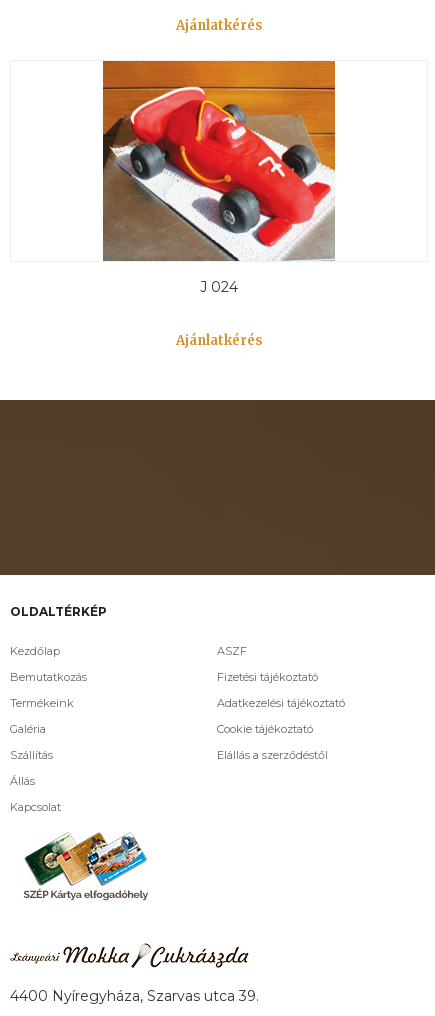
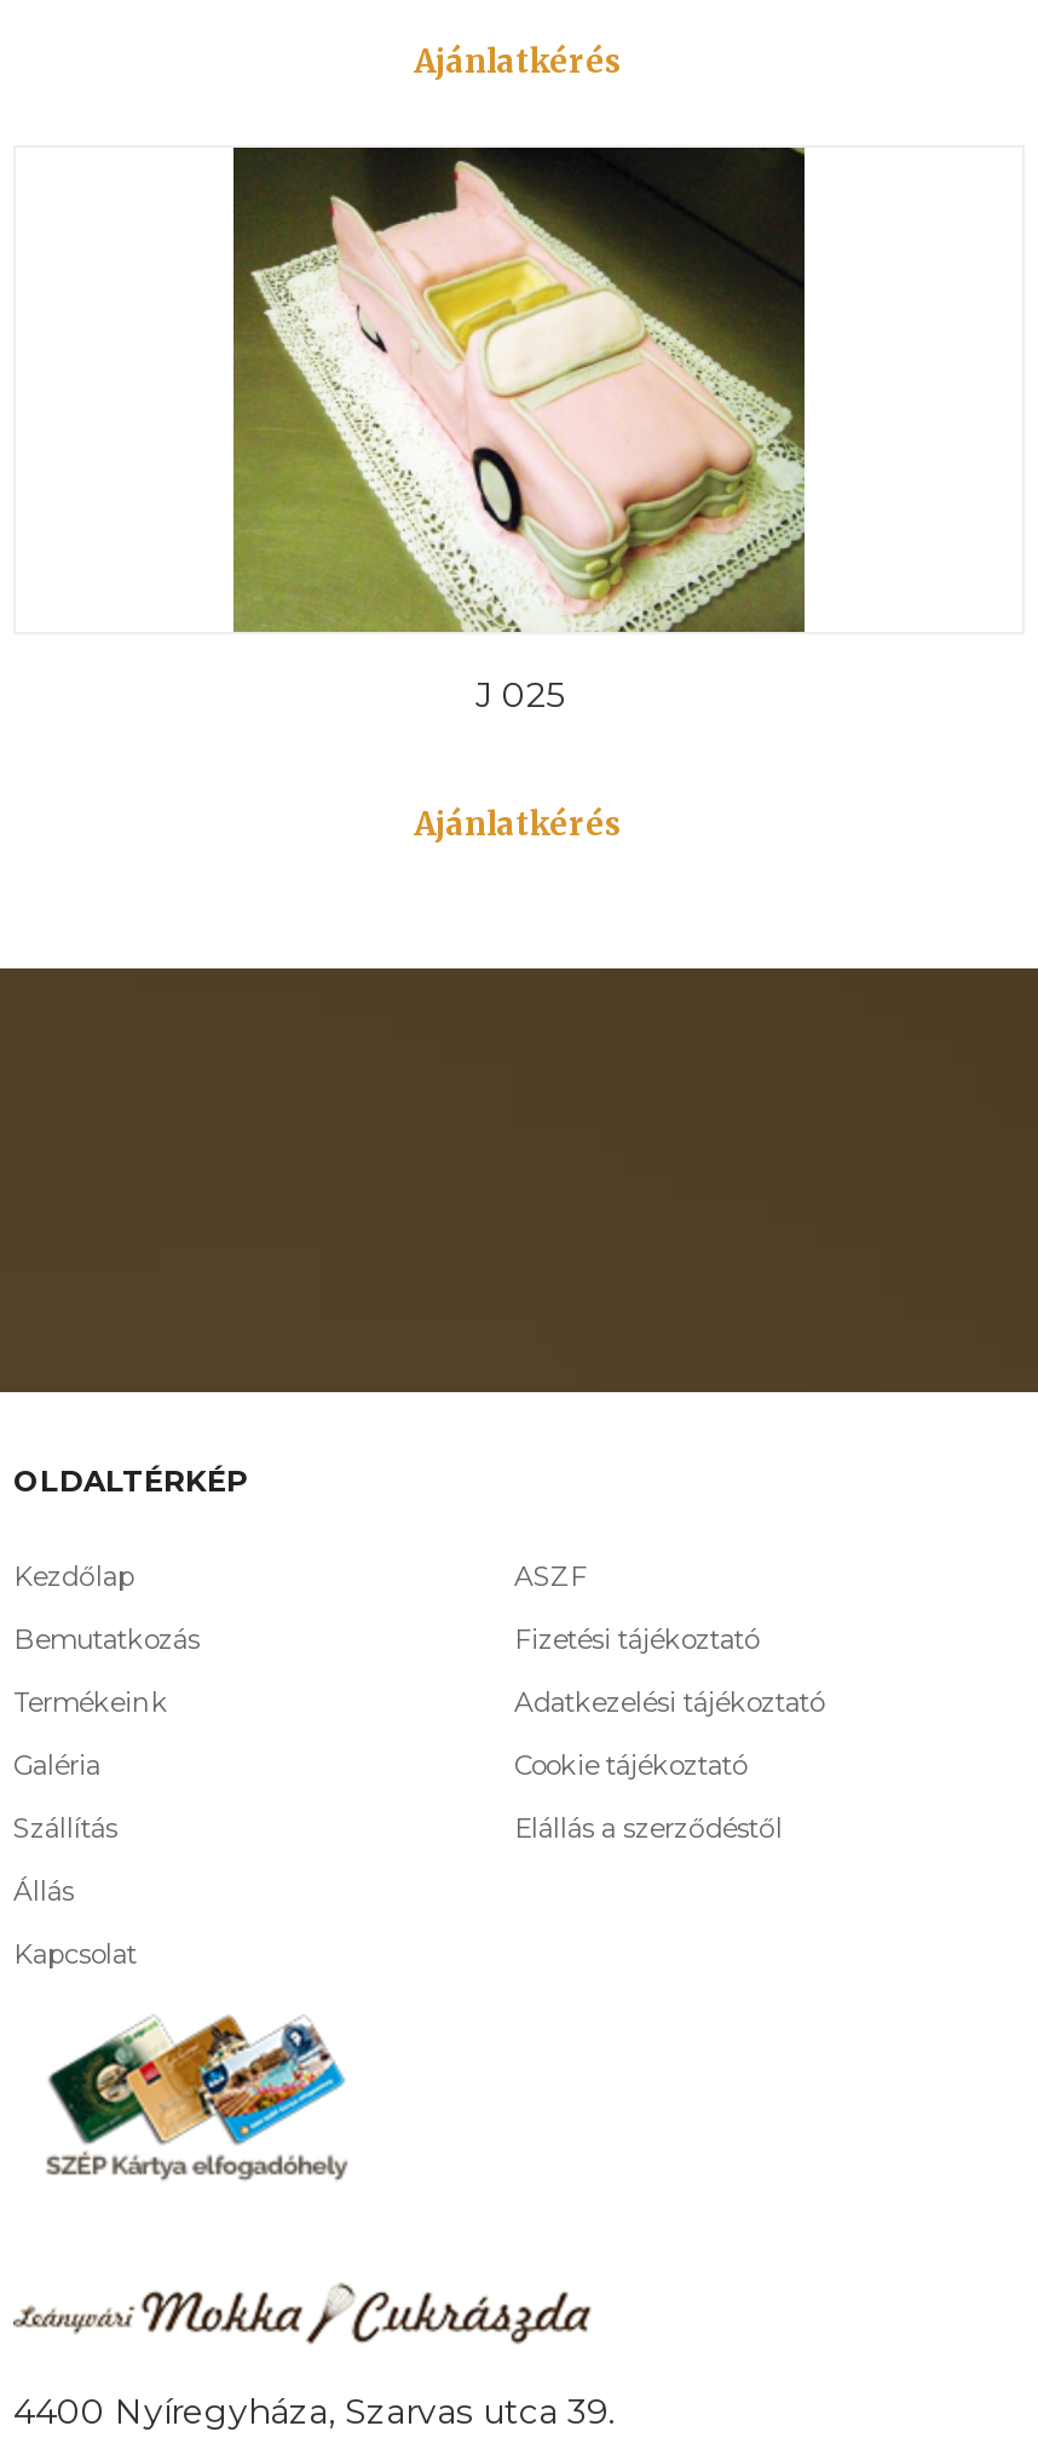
- [image]
- J 024
+ [image]
+ J 025
